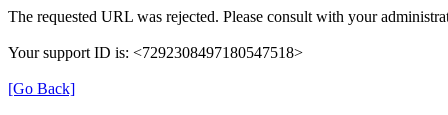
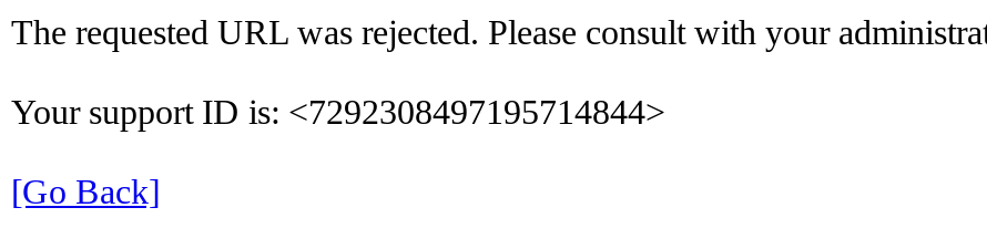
- Your support ID is: <7292308497180547518>
+ Your support ID is: <7292308497195714844>
